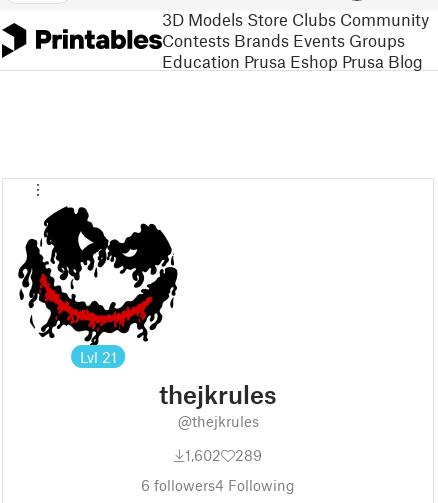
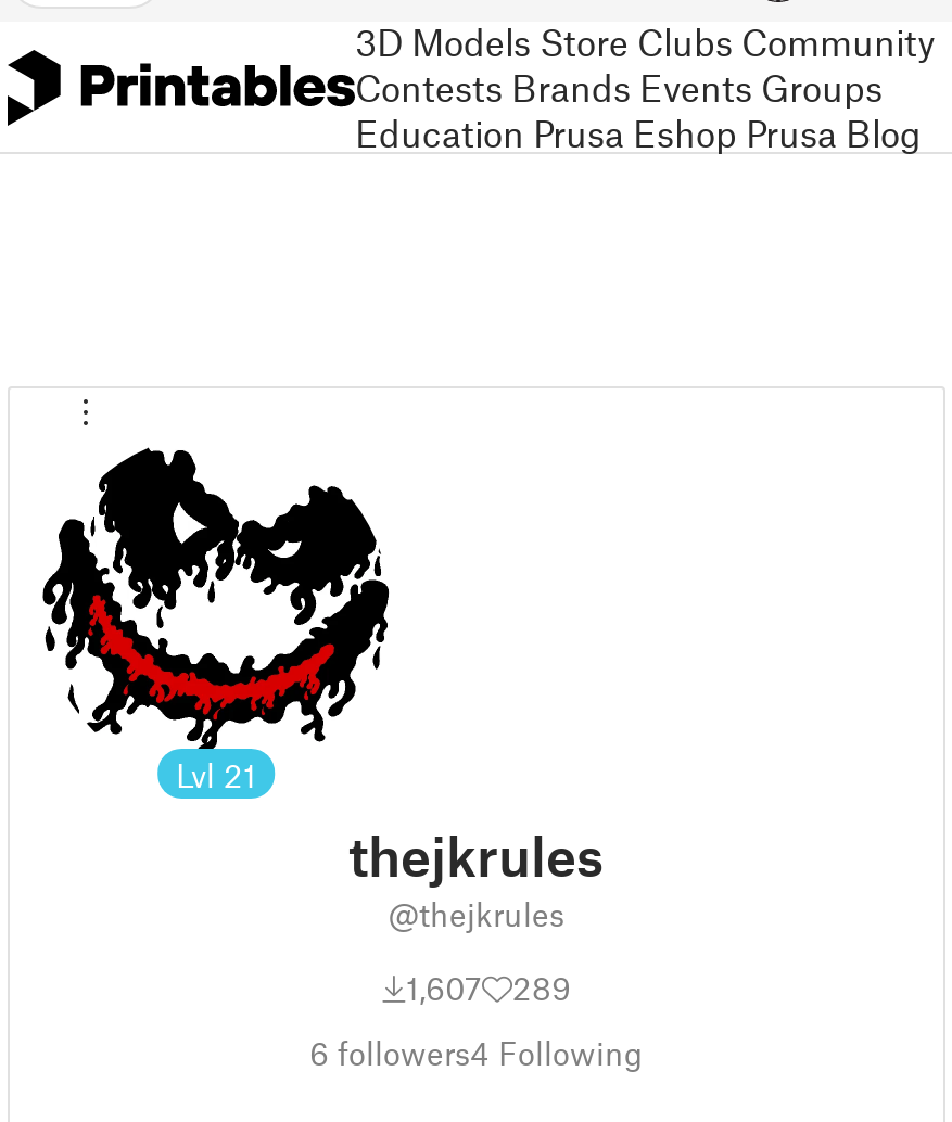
- 1,602 289
+ 1,607 289
